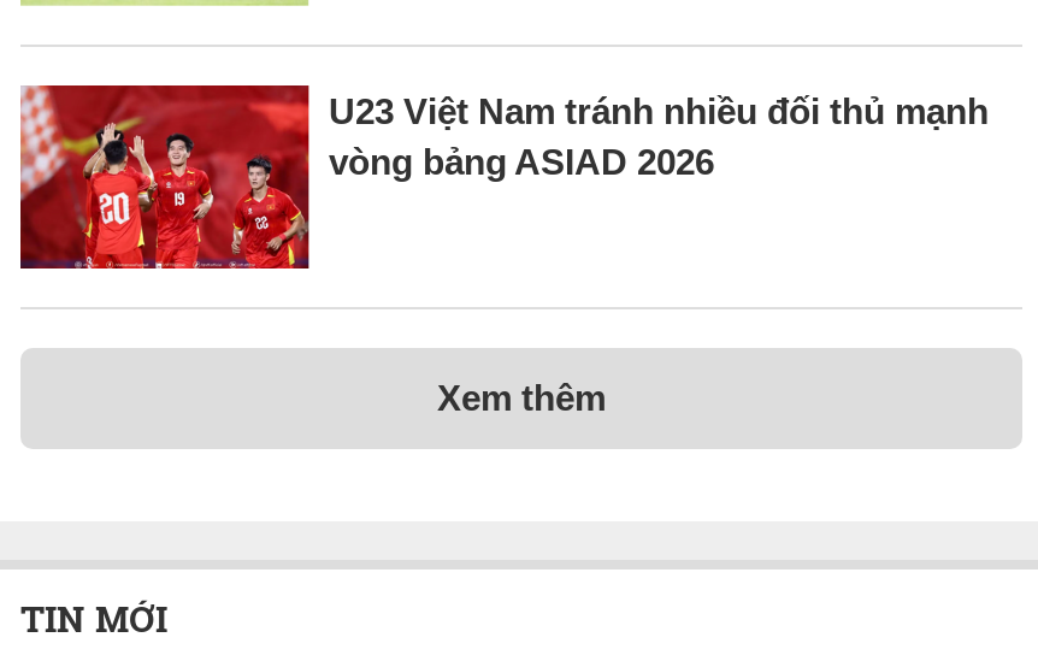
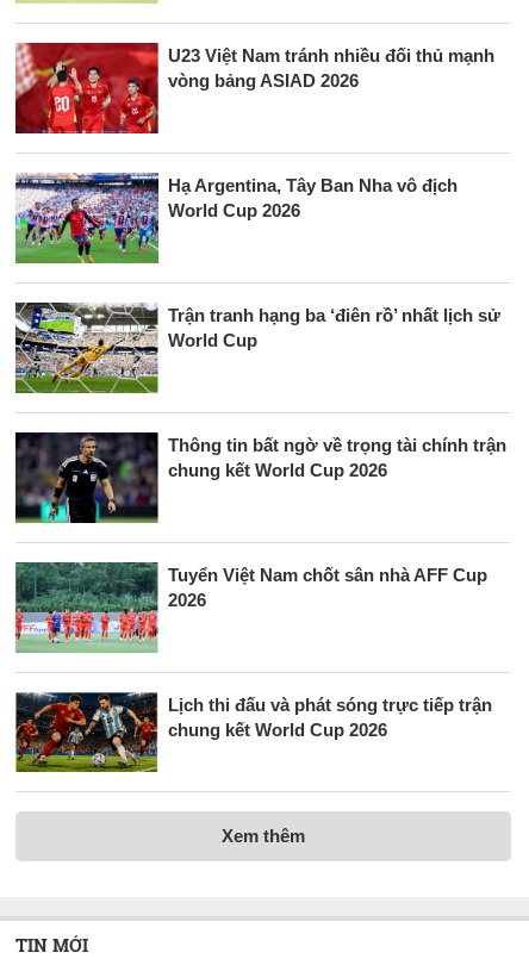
+ [image]
+ Hạ Argentina, Tây Ban Nha vô địch
+ World Cup 2026

+ [image]
+ Trận tranh hạng ba ‘điên rồ’ nhất lịch sử
+ World Cup

+ [image]
+ Thông tin bất ngờ về trọng tài chính trận
+ chung kết World Cup 2026

+ [image]
+ Tuyển Việt Nam chốt sân nhà AFF Cup
+ 2026

+ [image]
+ Lịch thi đấu và phát sóng trực tiếp trận
+ chung kết World Cup 2026
